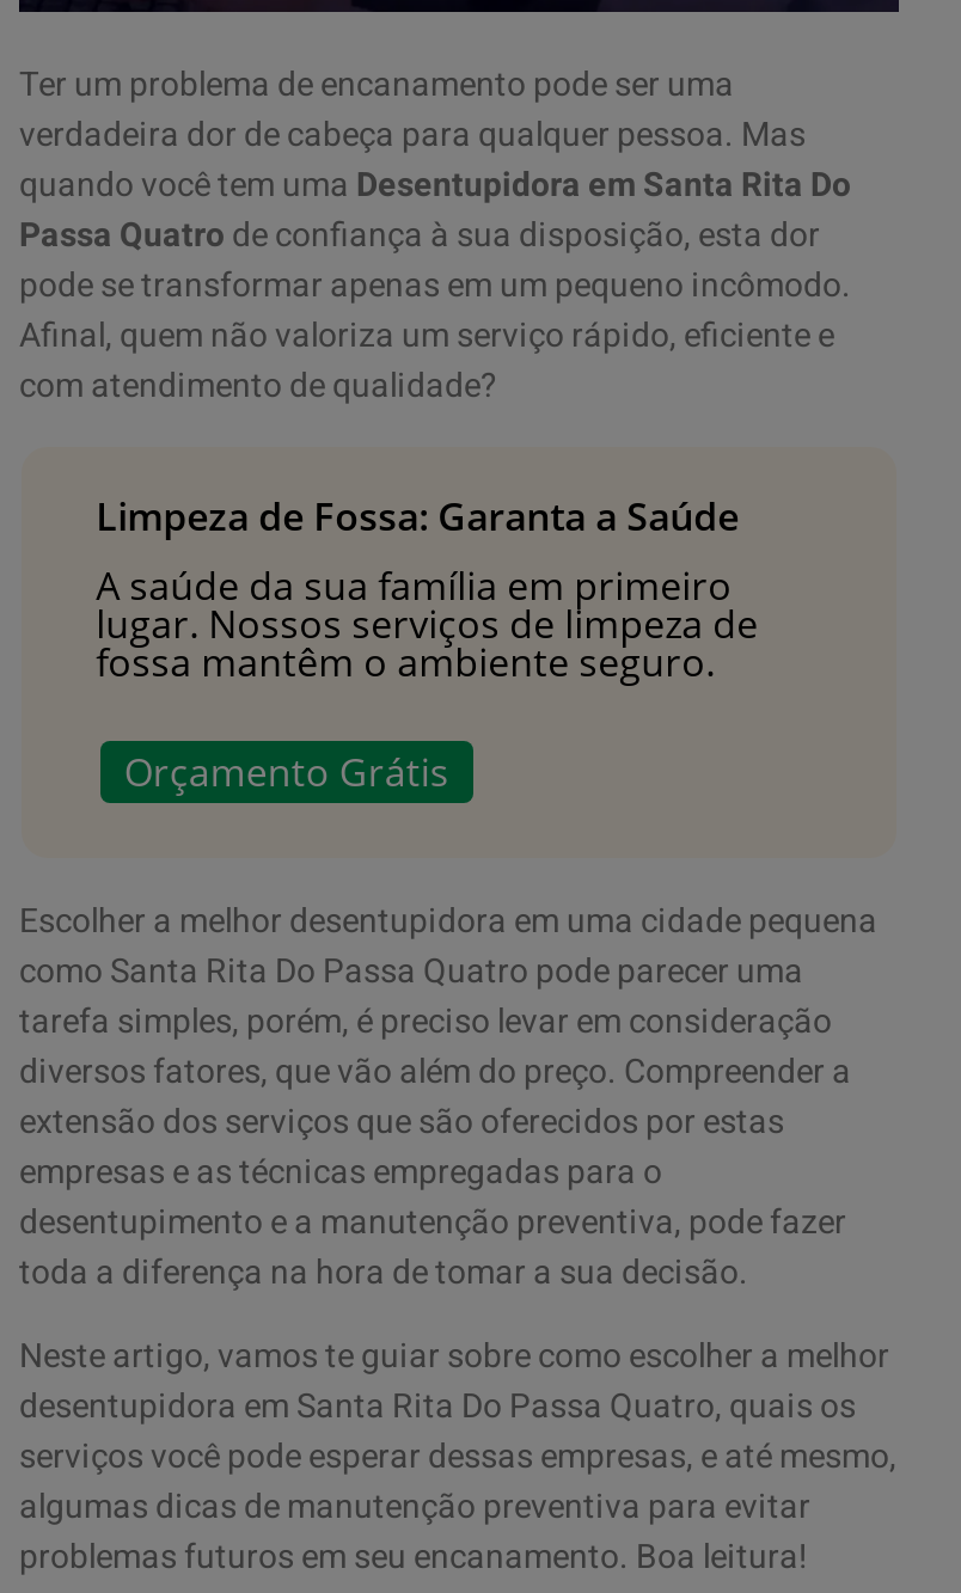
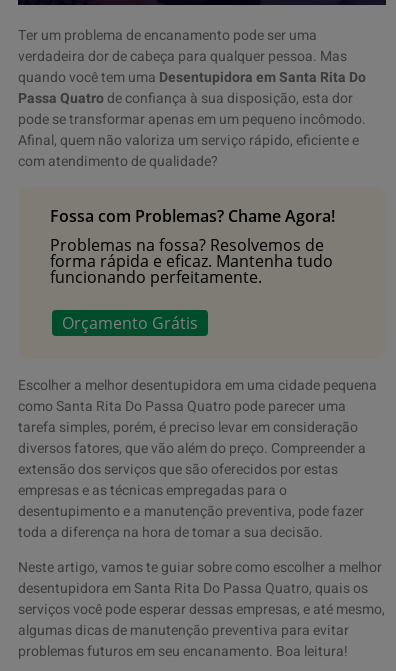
- Limpeza de Fossa: Garanta a Saúde
- A saúde da sua família em primeiro
- lugar. Nossos serviços de limpeza de
- fossa mantêm o ambiente seguro.
+ Fossa com Problemas? Chame Agora!
+ Problemas na fossa? Resolvemos de
+ forma rápida e eficaz. Mantenha tudo
+ funcionando perfeitamente.
